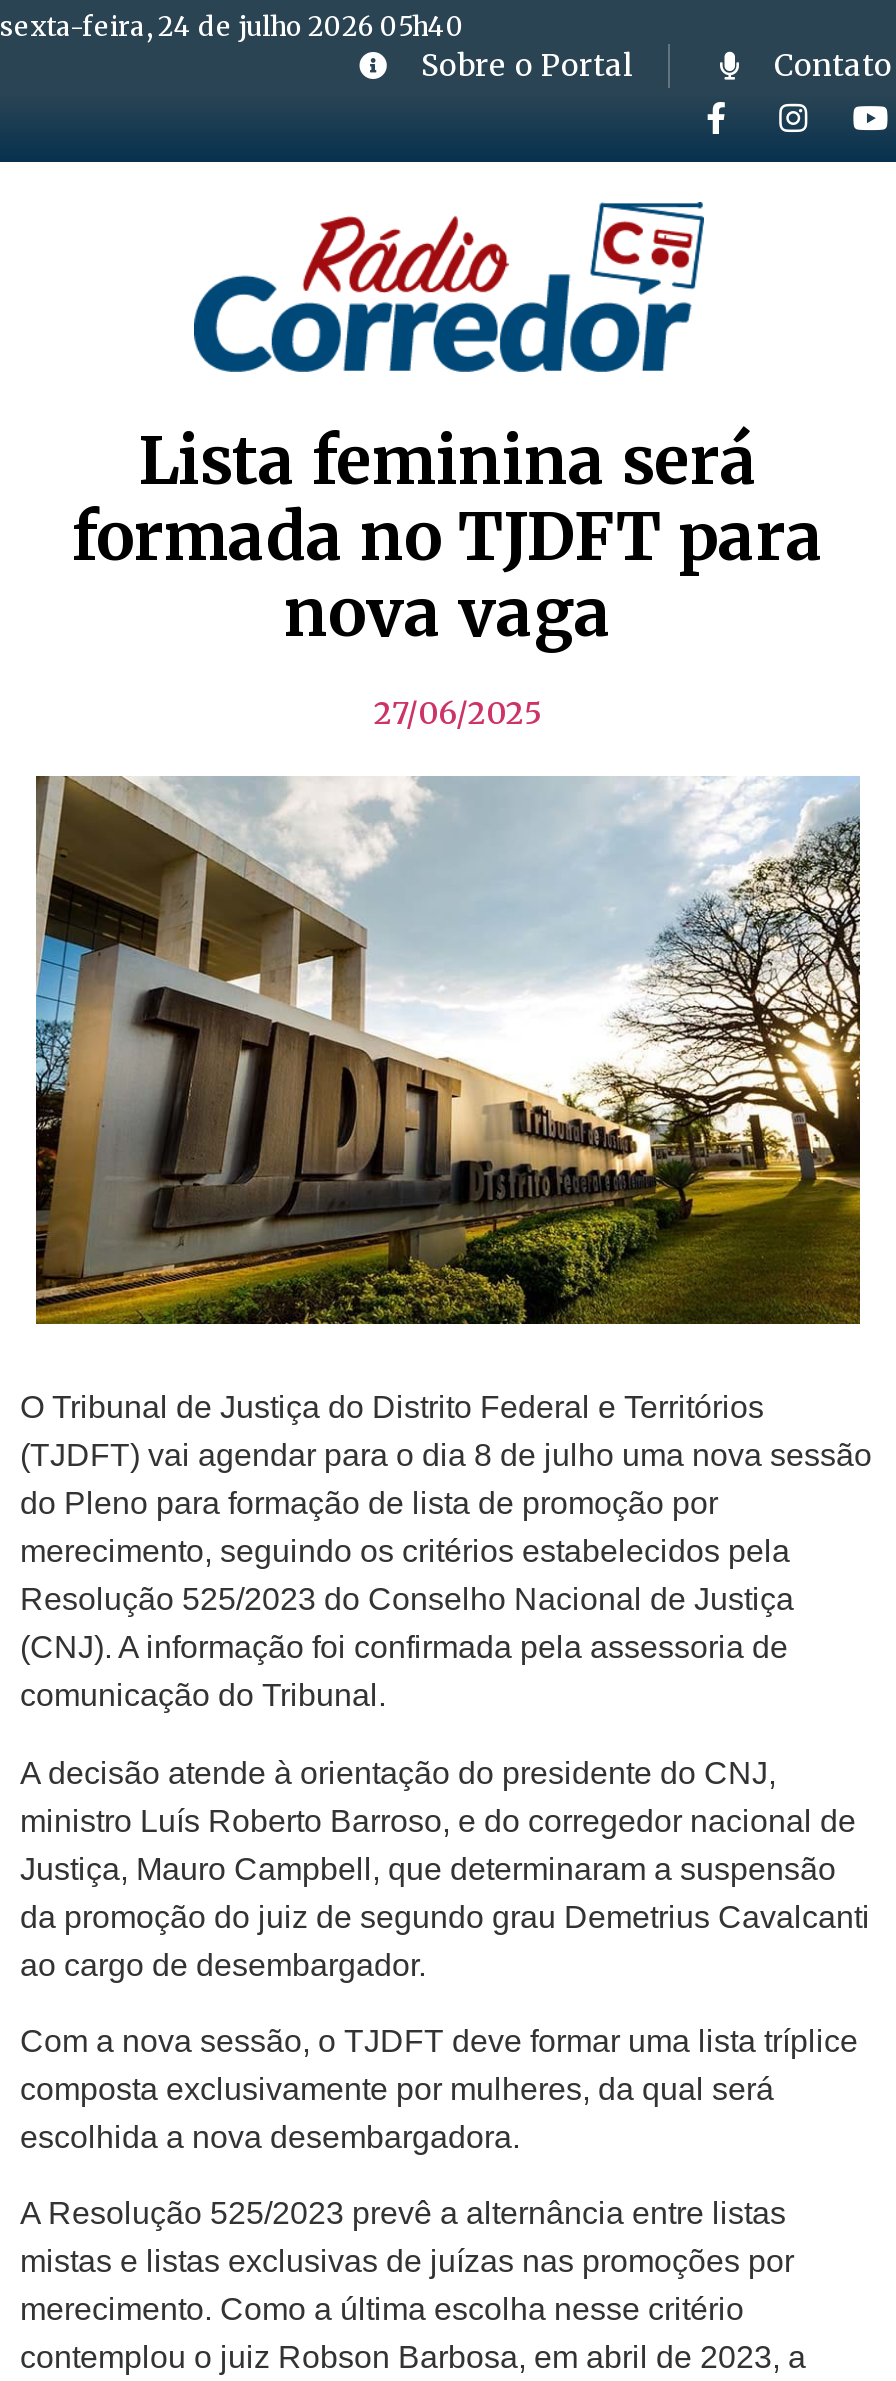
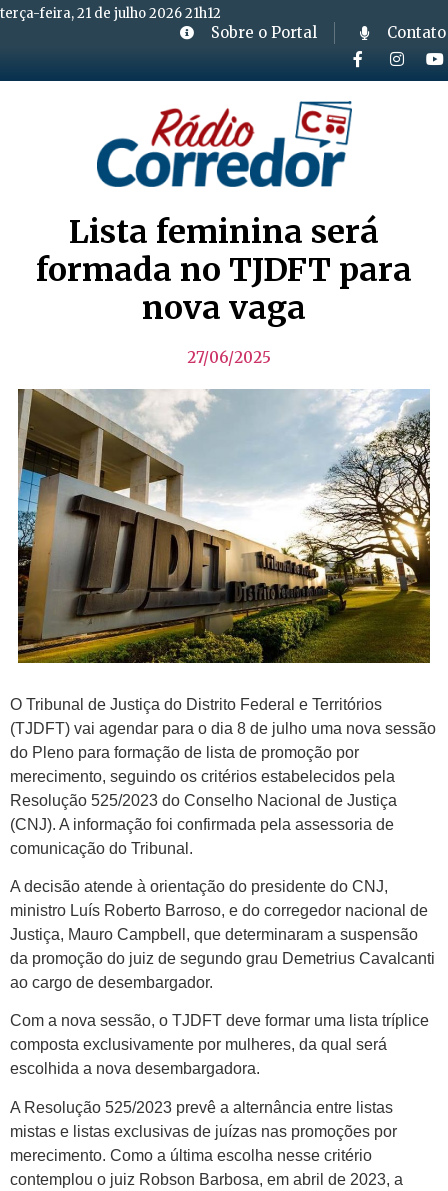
- sexta-feira, 24 de julho 2026 05h40
+ terça-feira, 21 de julho 2026 21h12
